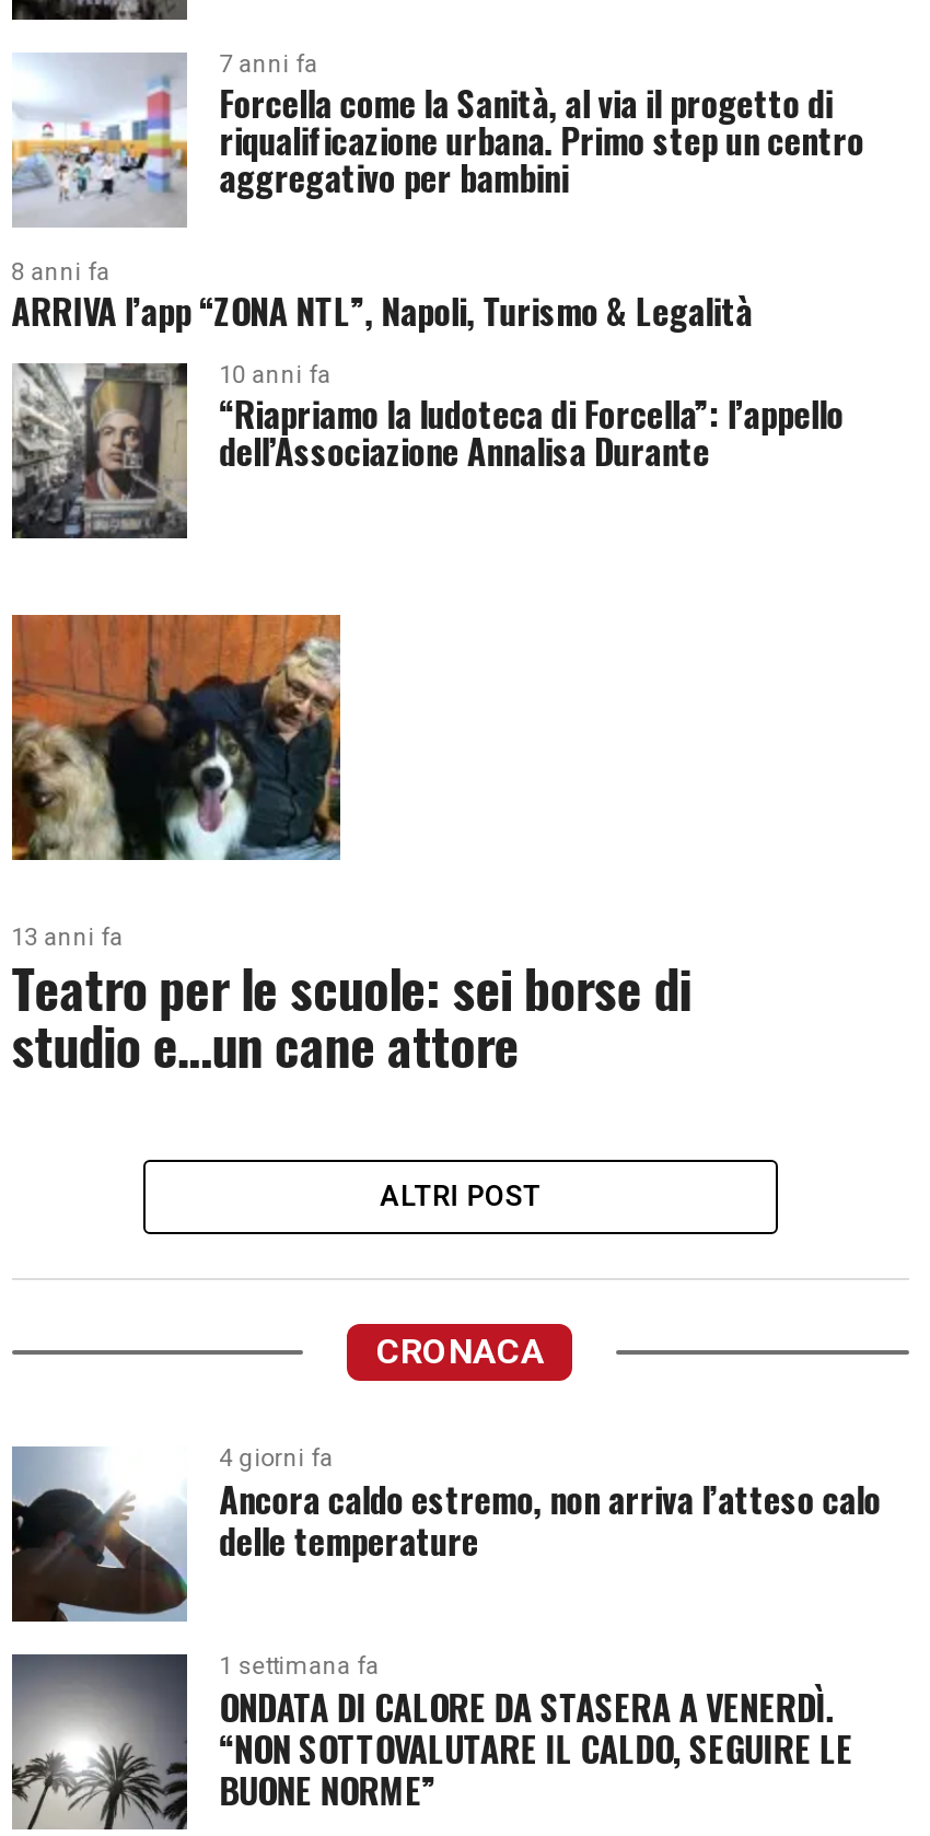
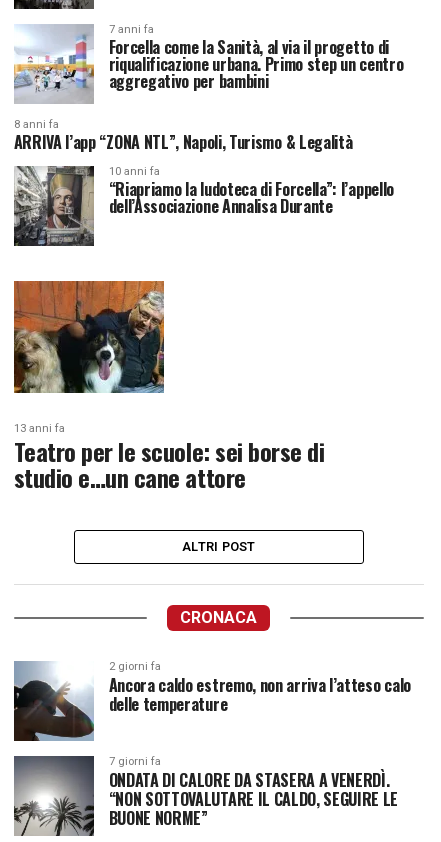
- 4 giorni fa
+ 2 giorni fa

- 1 settimana fa
+ 7 giorni fa
